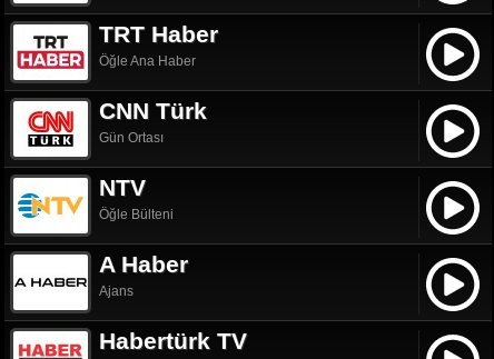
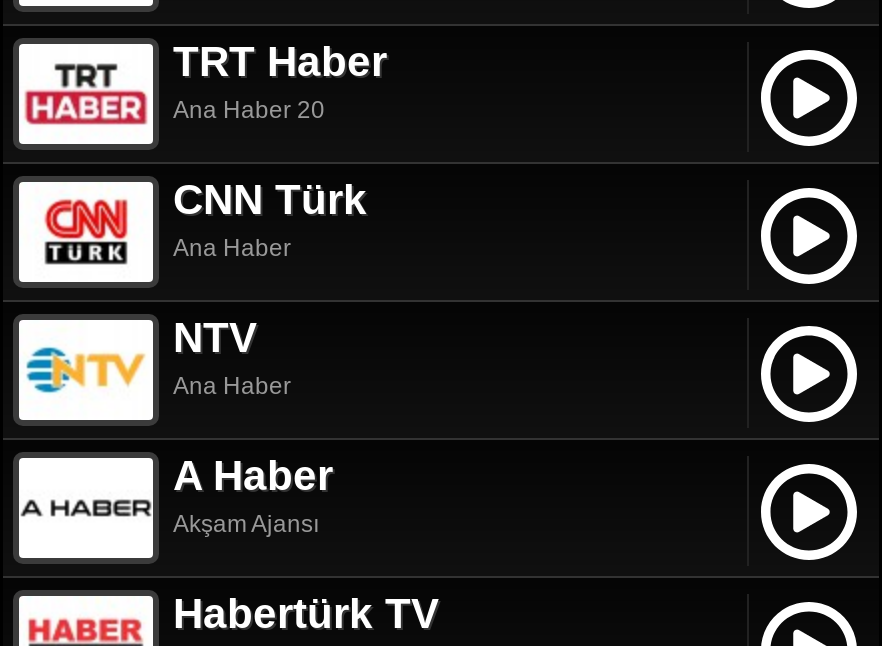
- Öğle Ana Haber
+ Ana Haber 20

- Gün Ortası
+ Ana Haber

- Öğle Bülteni
+ Ana Haber

- Ajans
+ Akşam Ajansı
